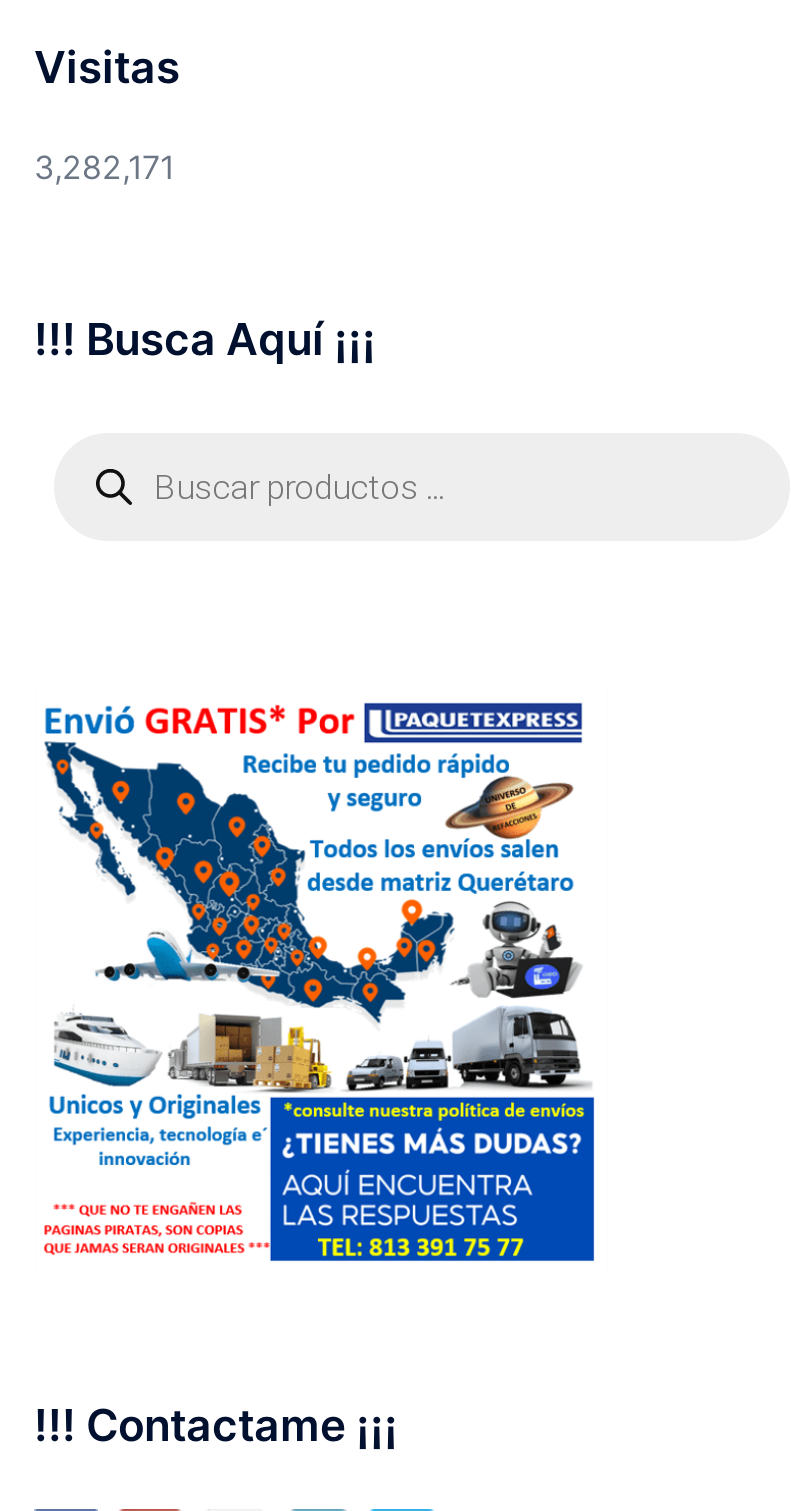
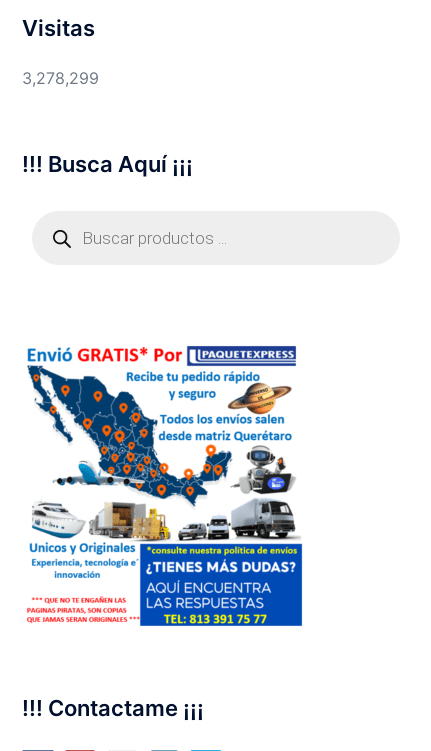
- 3,282,171
+ 3,278,299
